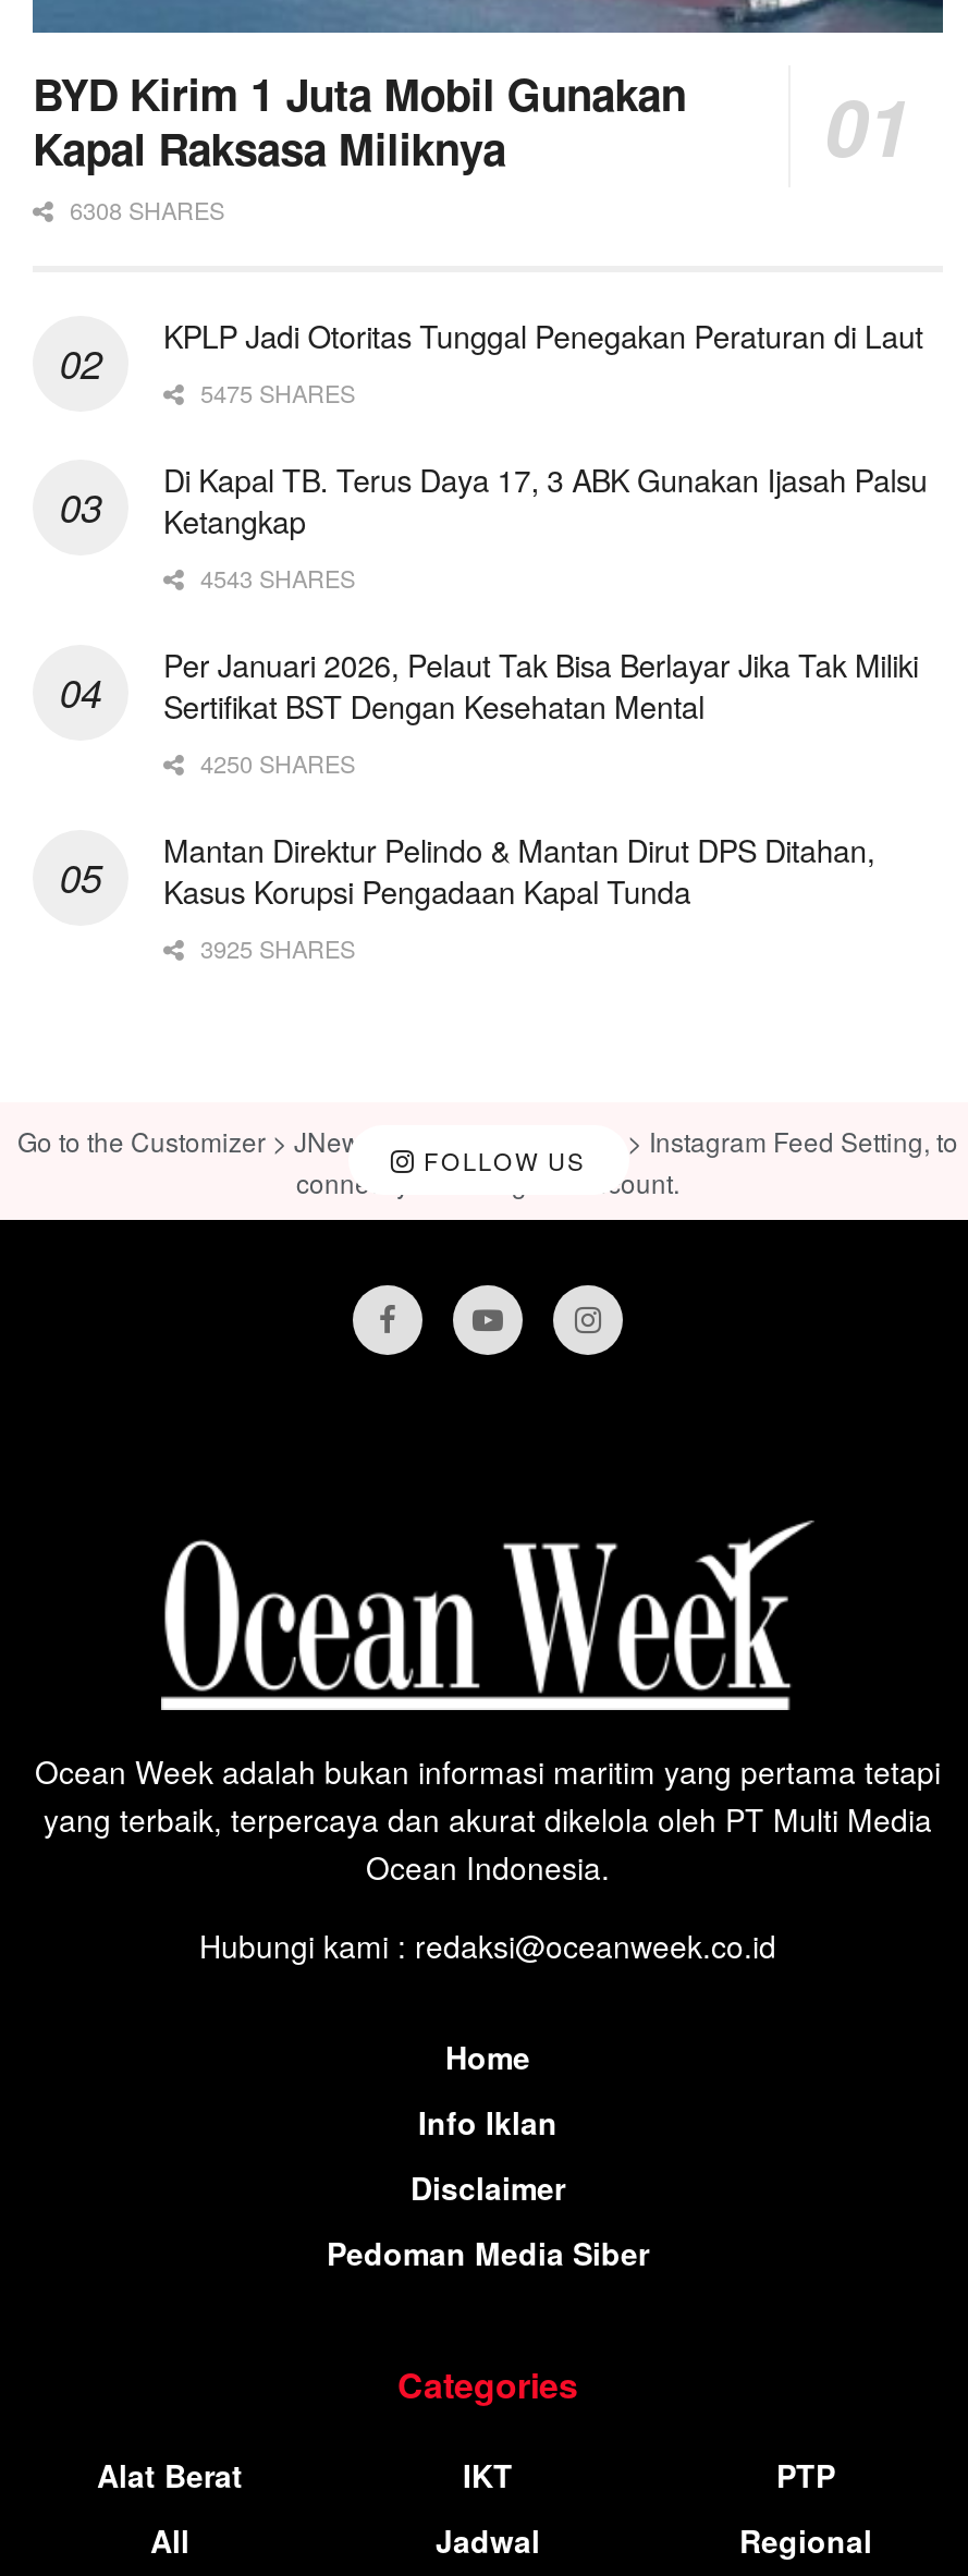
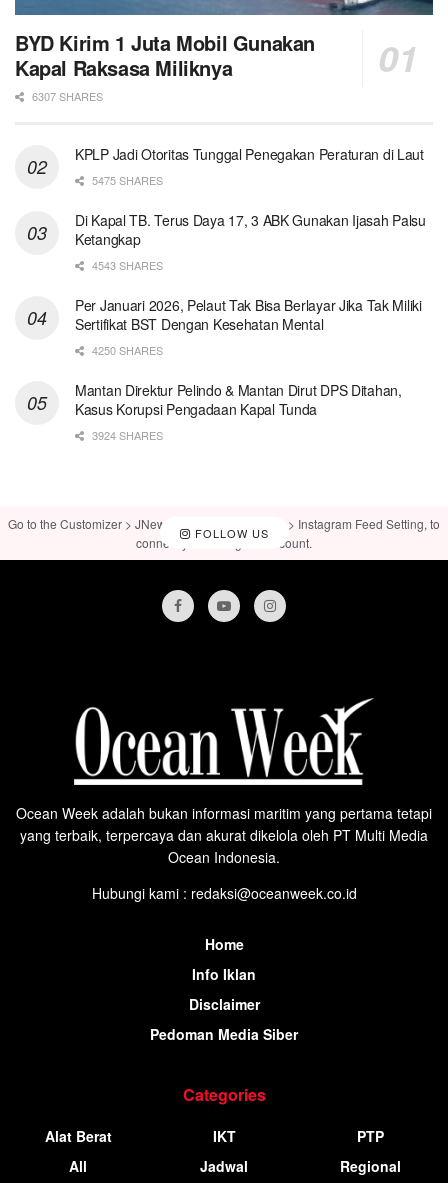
- 6308 SHARES
+ 6307 SHARES

- 3925 SHARES
+ 3924 SHARES
